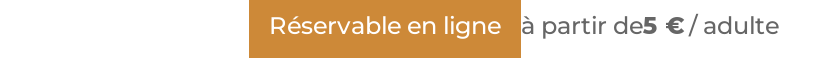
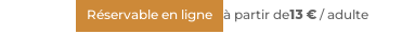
- à partir de5 €/ adulte
+ à partir de13 €/ adulte
